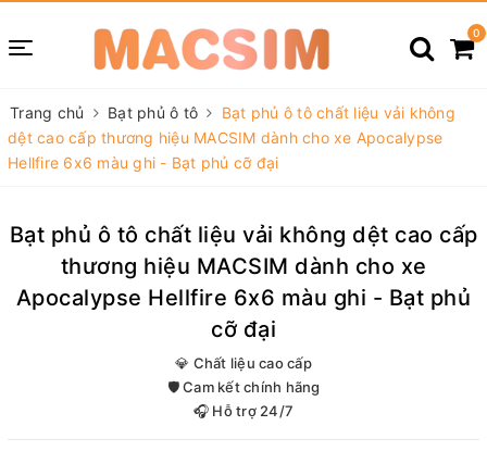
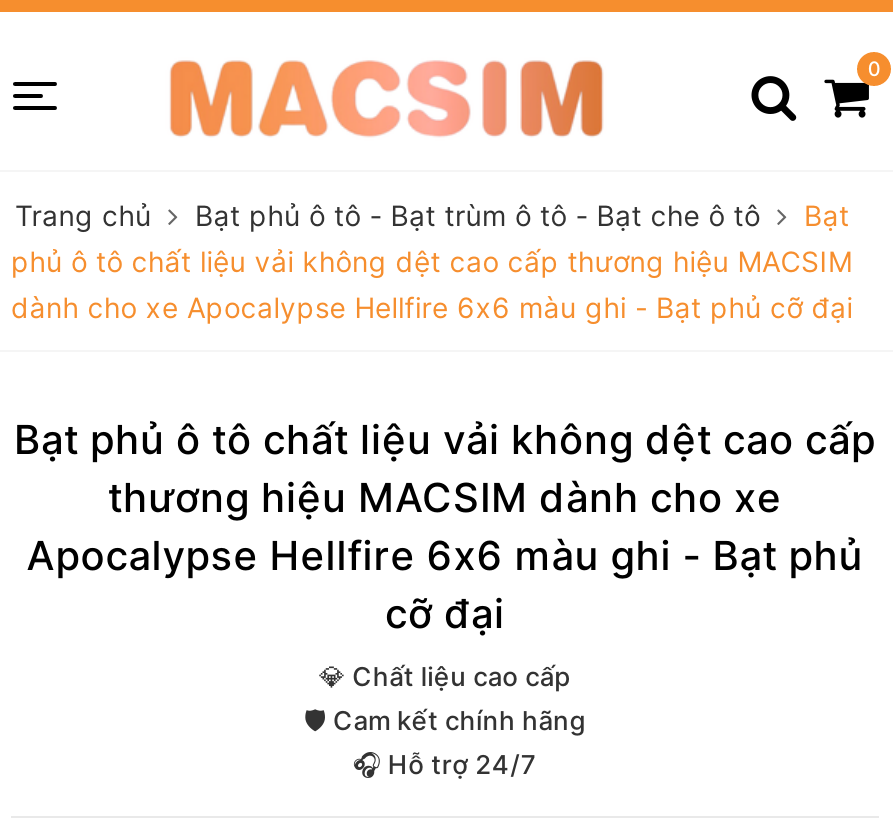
- Bạt phủ ô tô
- Bạt phủ ô tô chất liệu vải không
- dệt cao cấp thương hiệu MACSIM dành cho xe Apocalypse
- Hellfire 6x6 màu ghi - Bạt phủ cỡ đại
+ Bạt phủ ô tô - Bạt trùm ô tô - Bạt che ô tô
+ Bạt
+ phủ ô tô chất liệu vải không dệt cao cấp thương hiệu MACSIM
+ dành cho xe Apocalypse Hellfire 6x6 màu ghi - Bạt phủ cỡ đại
